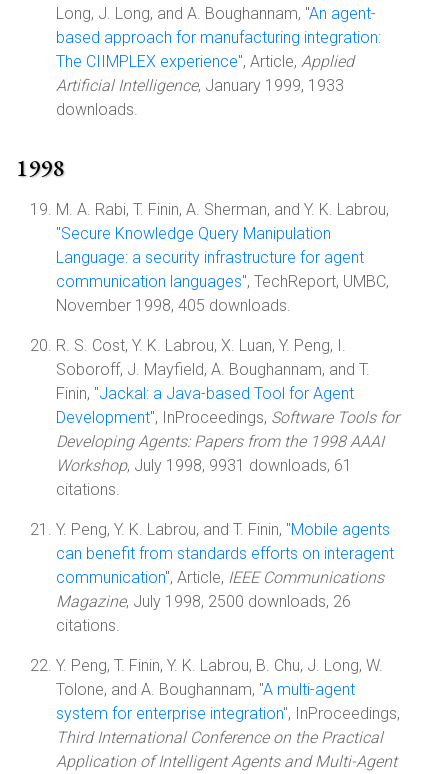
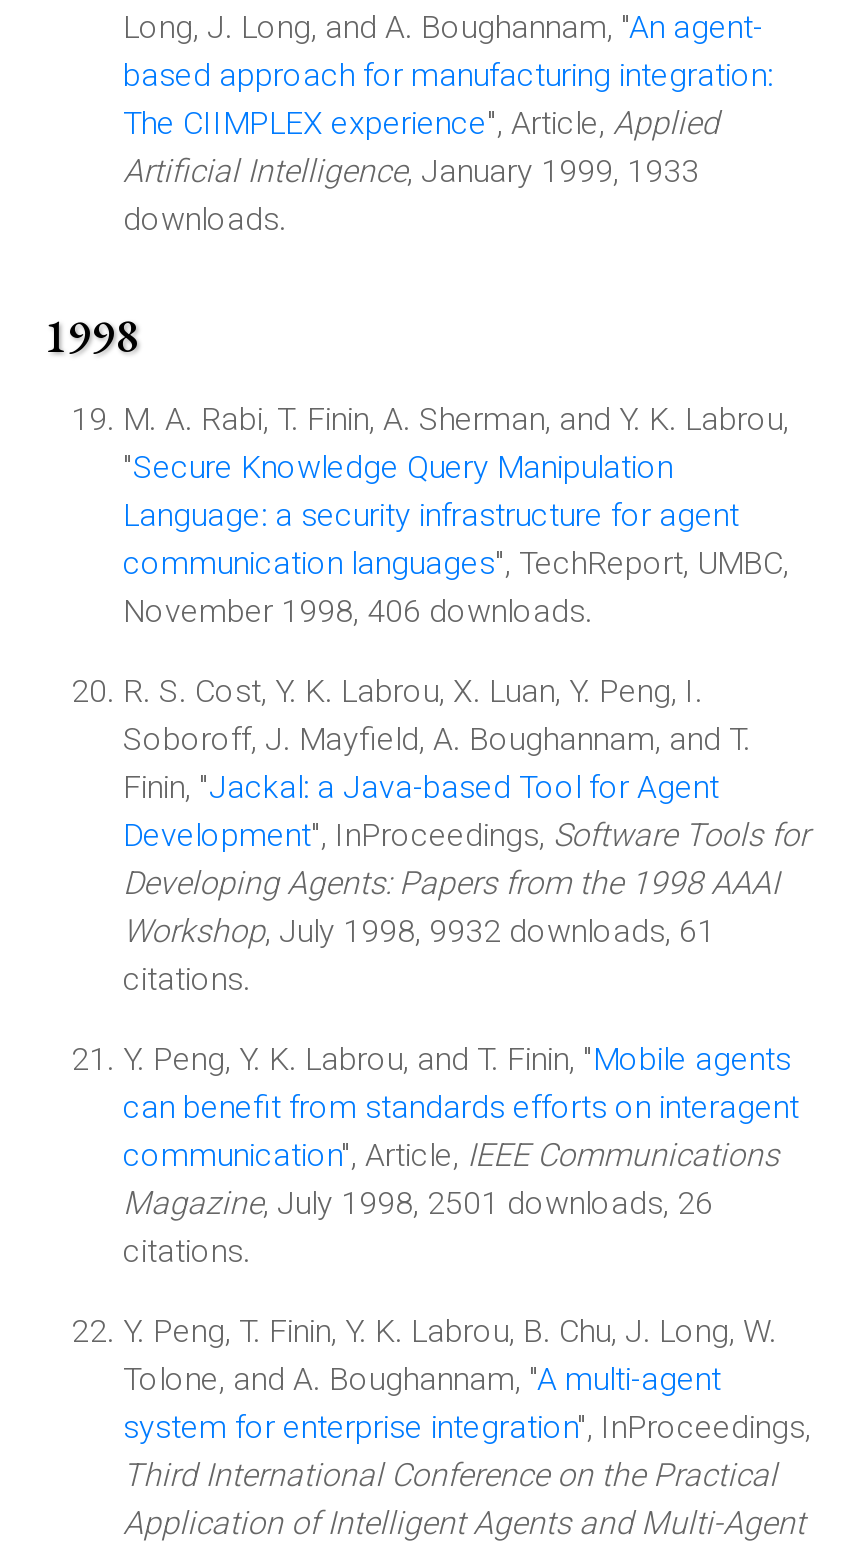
- November 1998, 405 downloads.
+ November 1998, 406 downloads.

- Workshop, July 1998, 9931 downloads, 61
+ Workshop, July 1998, 9932 downloads, 61

- Magazine, July 1998, 2500 downloads, 26
+ Magazine, July 1998, 2501 downloads, 26
